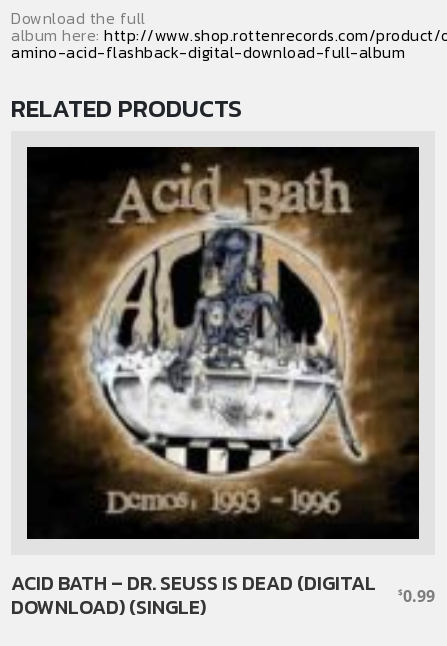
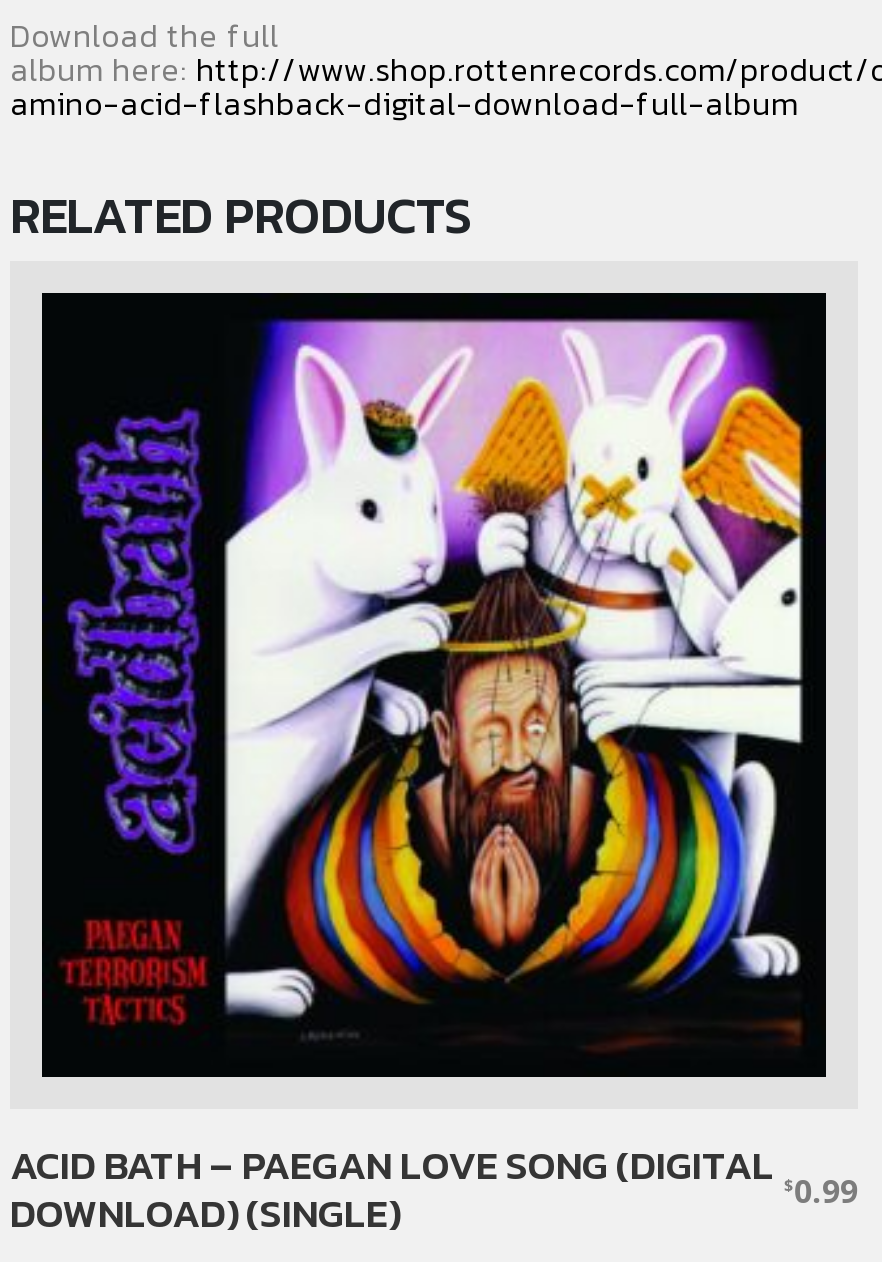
- [image]
+ [image]

- ACID BATH – DR. SEUSS IS DEAD (DIGITAL
+ ACID BATH – PAEGAN LOVE SONG (DIGITAL
